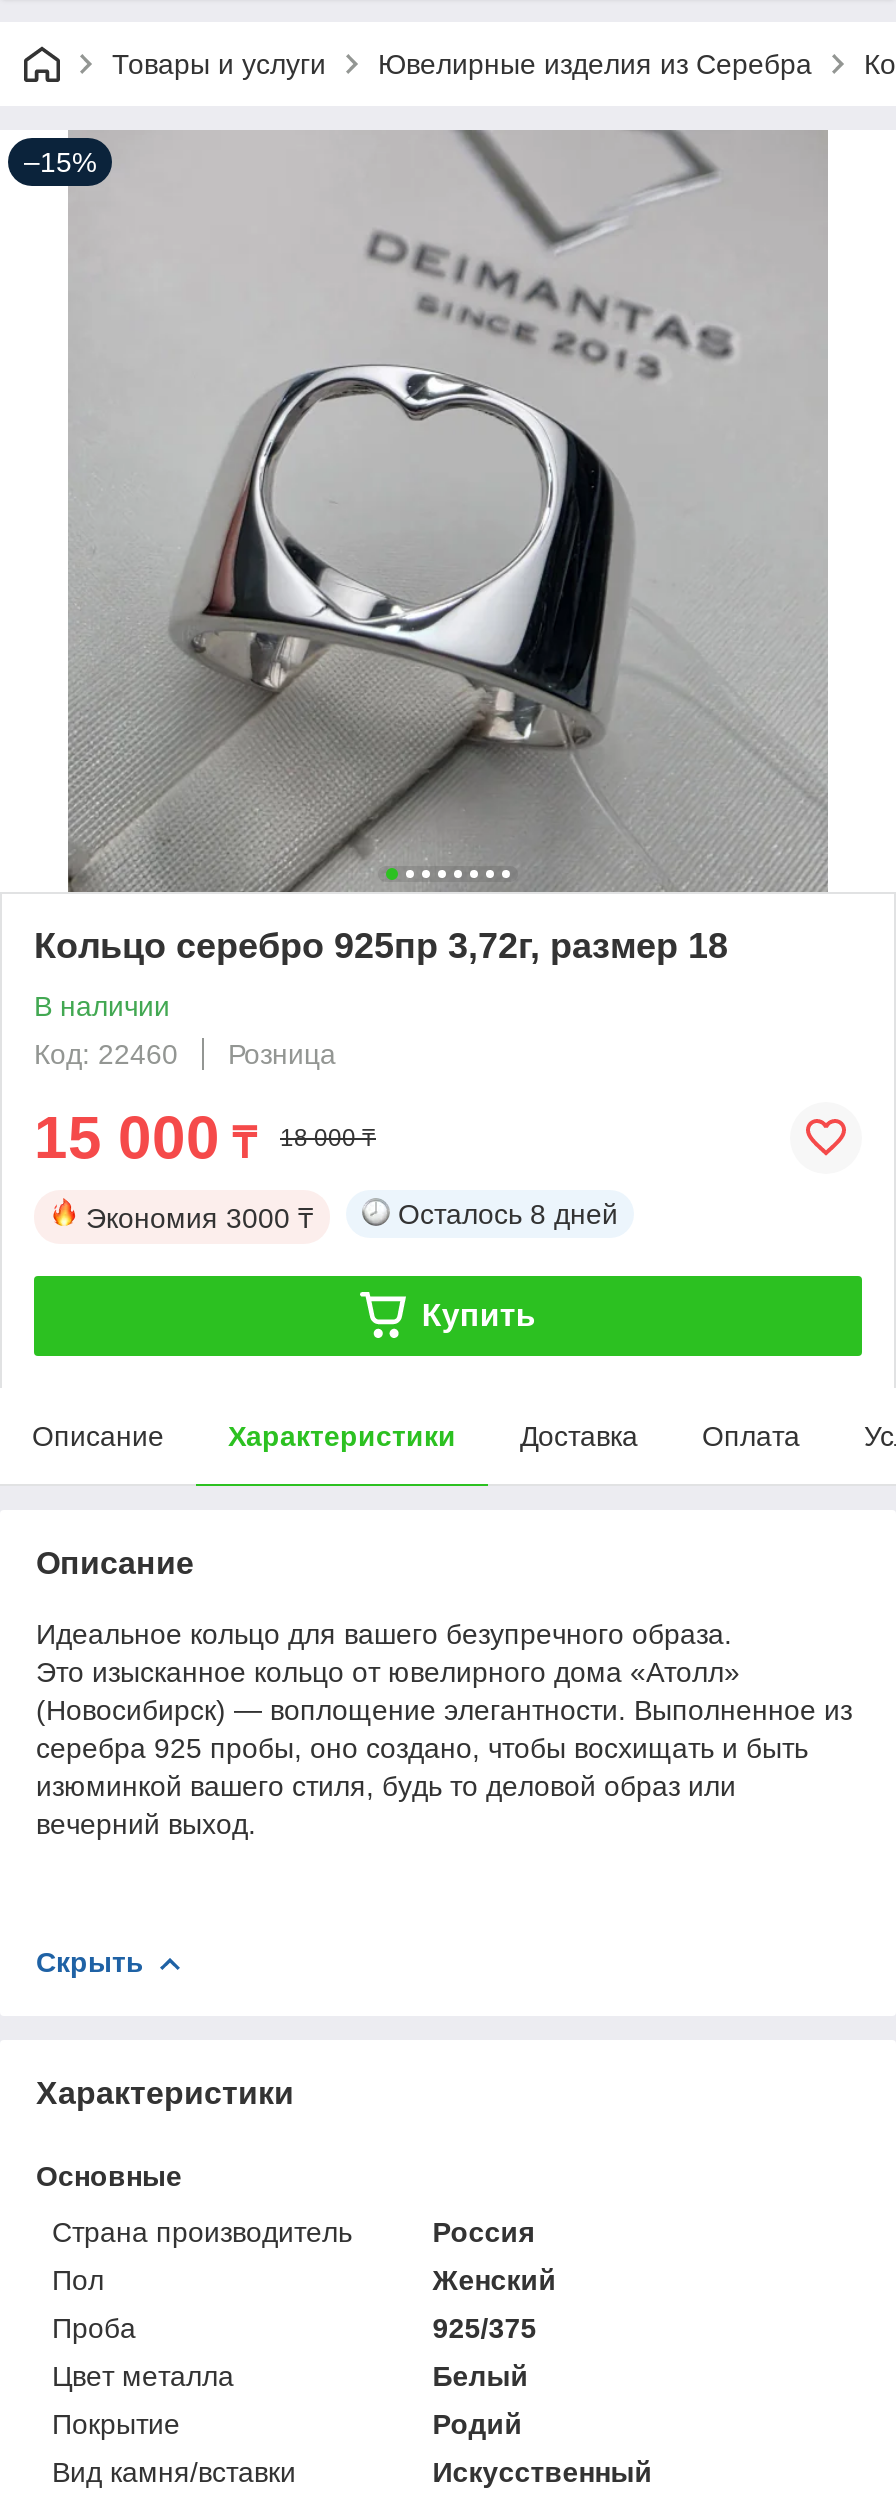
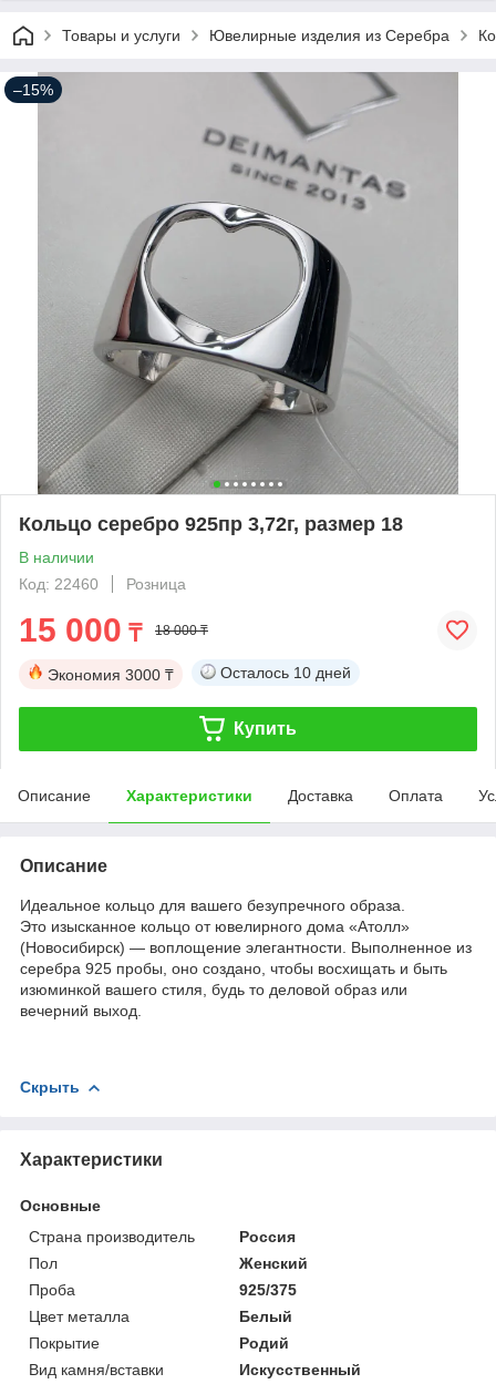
- Осталось 8 дней
+ Осталось 10 дней
